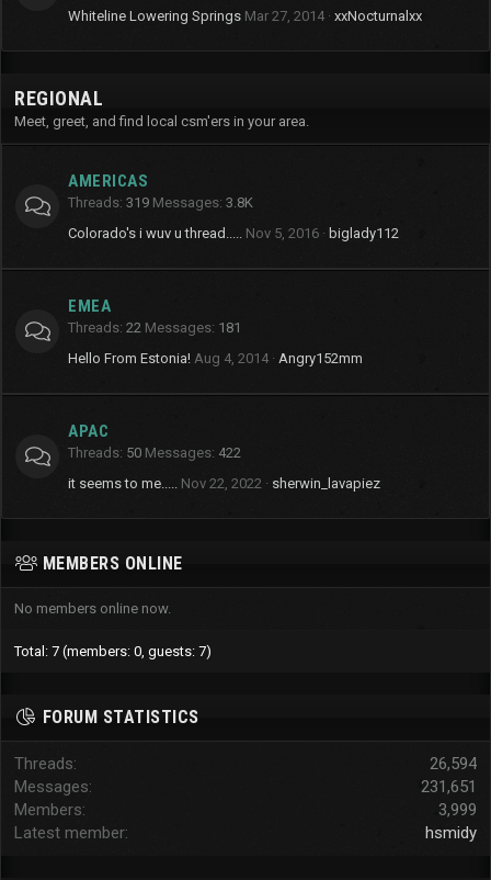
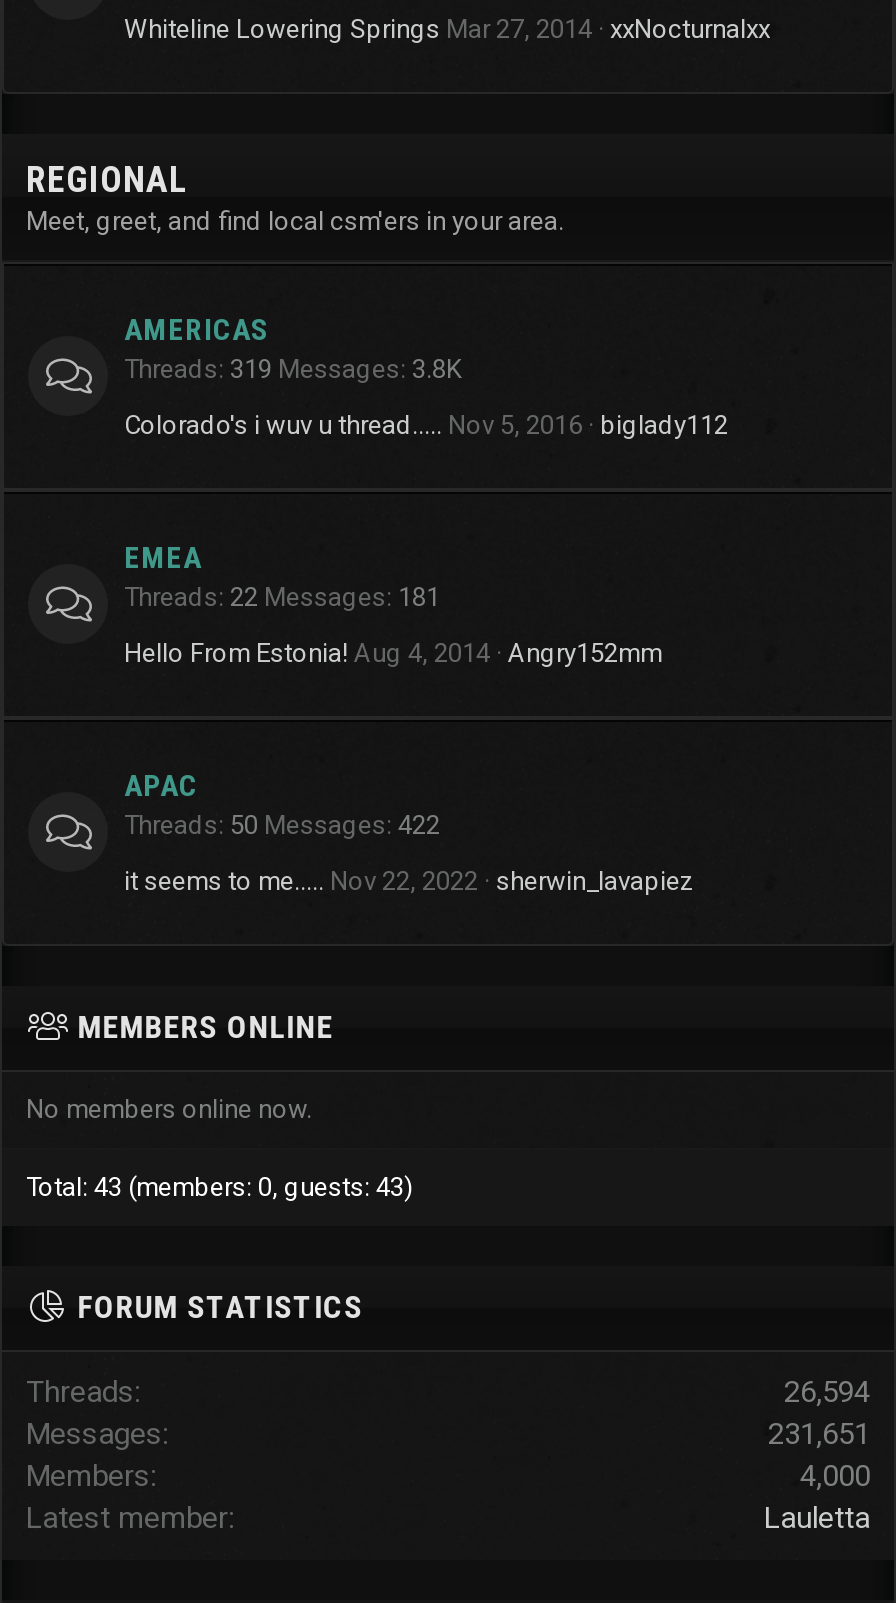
- Total: 7 (members: 0, guests: 7)
+ Total: 43 (members: 0, guests: 43)

- 3,999
+ 4,000

- hsmidy
+ Lauletta
